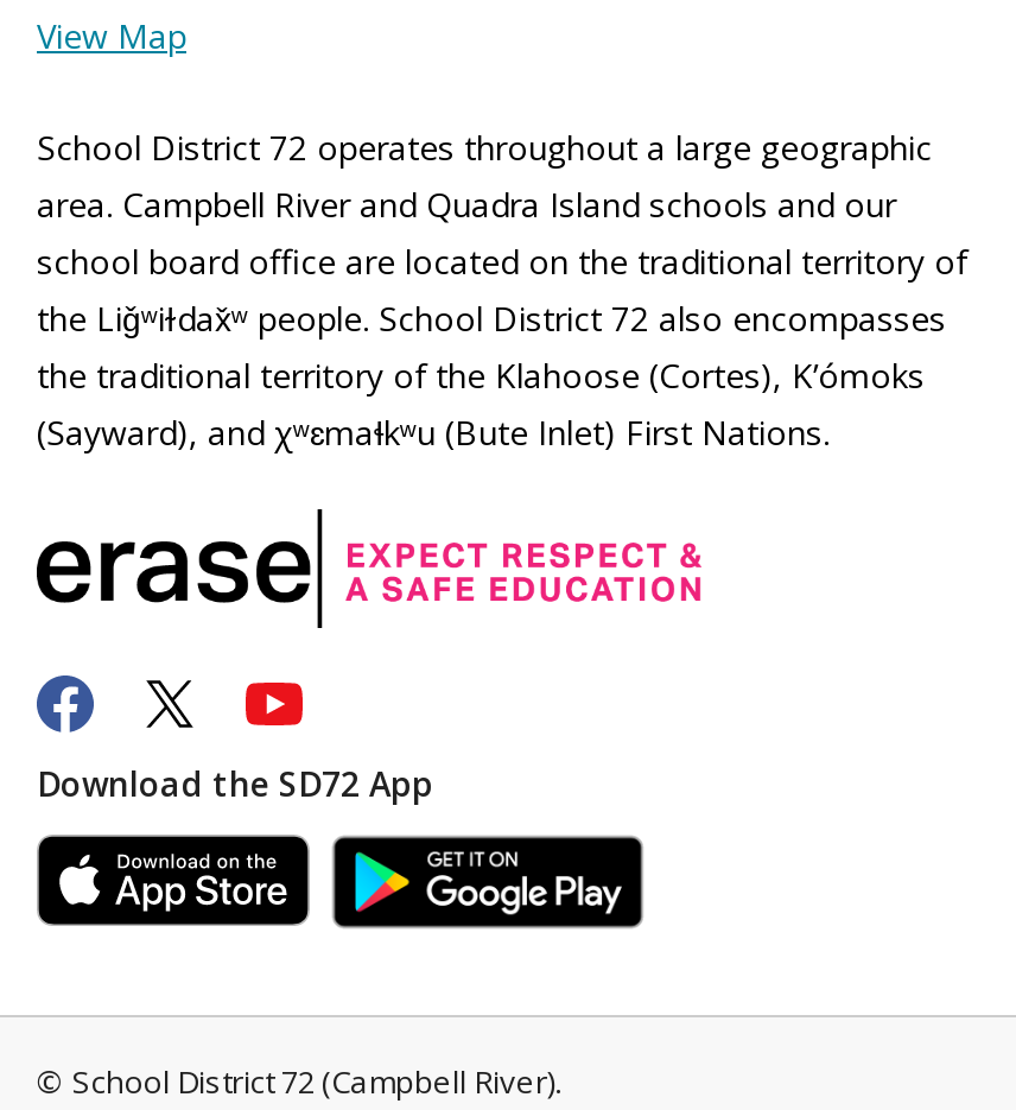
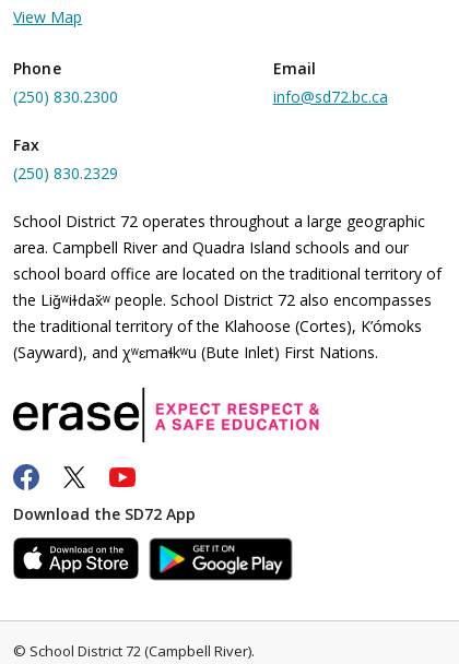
+ Phone
+ (250) 830.2300

+ Email
+ info@sd72.bc.ca
+ Fax
+ (250) 830.2329
